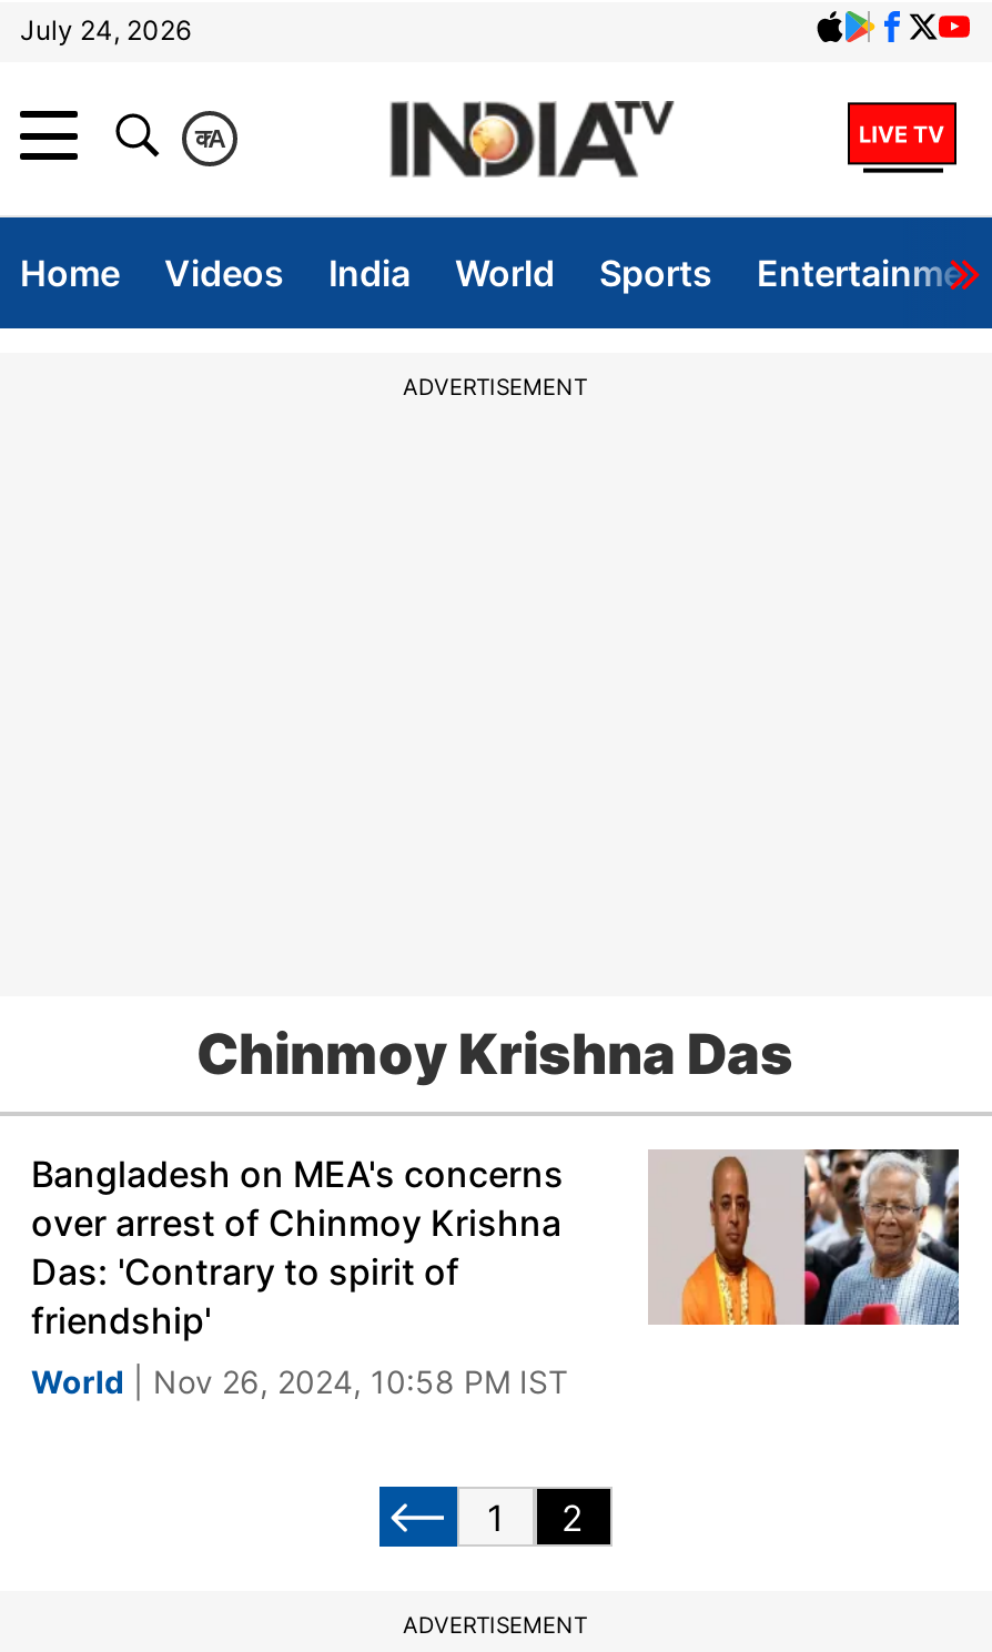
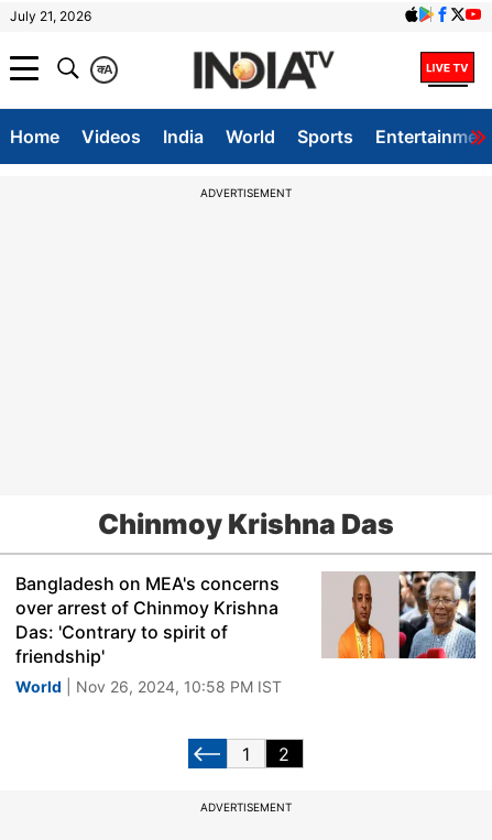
- July 24, 2026
+ July 21, 2026
